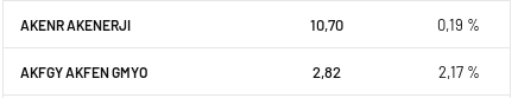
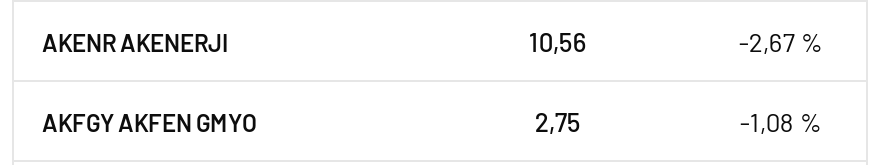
- 10,70
+ 10,56

- 0,19 %
+ -2,67 %

- 2,82
+ 2,75

- 2,17 %
+ -1,08 %
